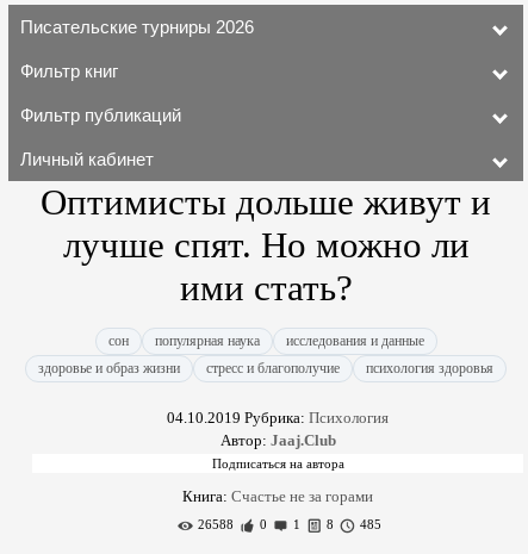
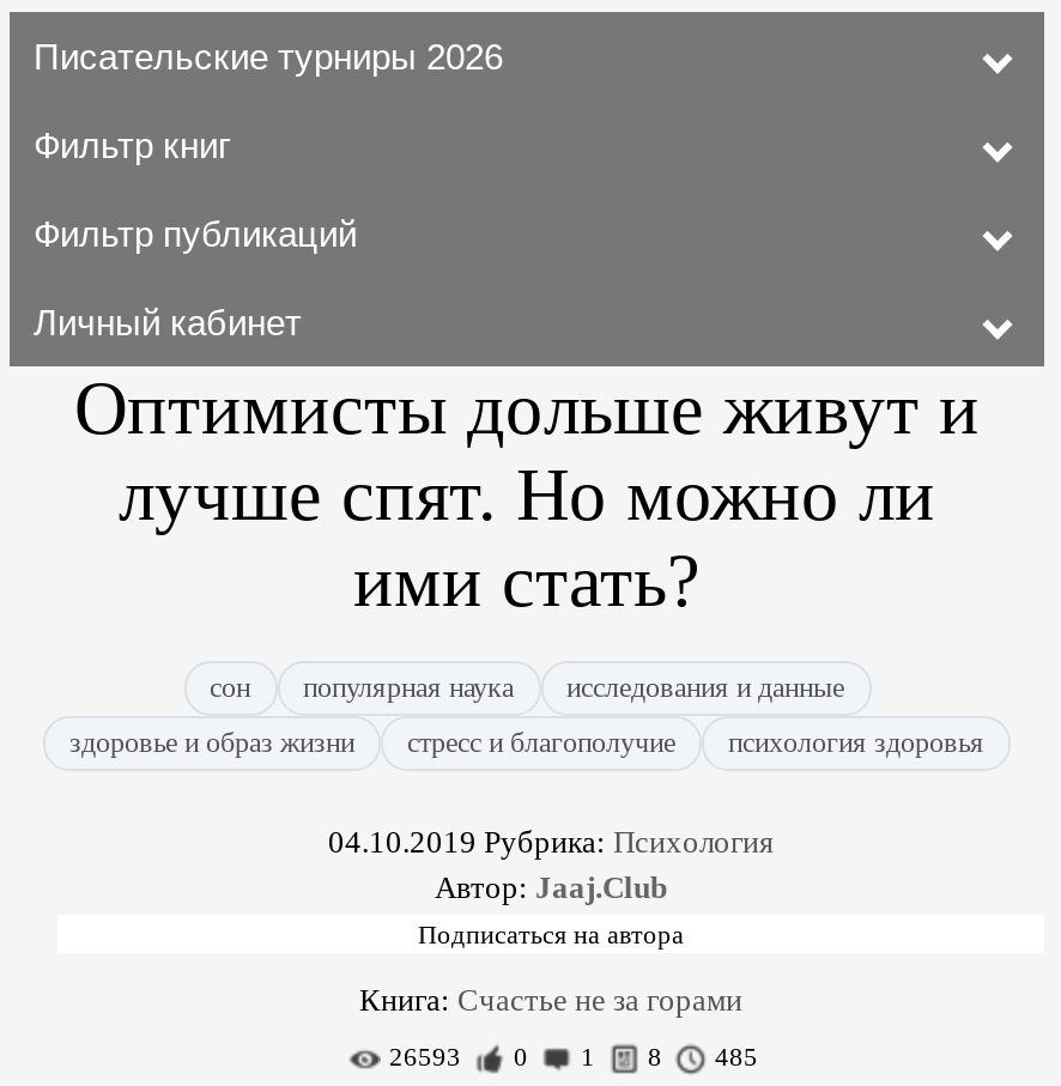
- 26588 0 1 8 485
+ 26593 0 1 8 485
